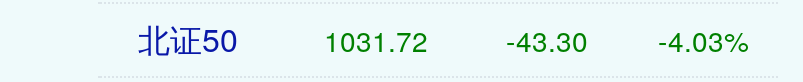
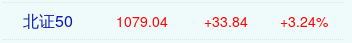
- 1031.72
+ 1079.04

- -43.30
+ +33.84

- -4.03%
+ +3.24%
